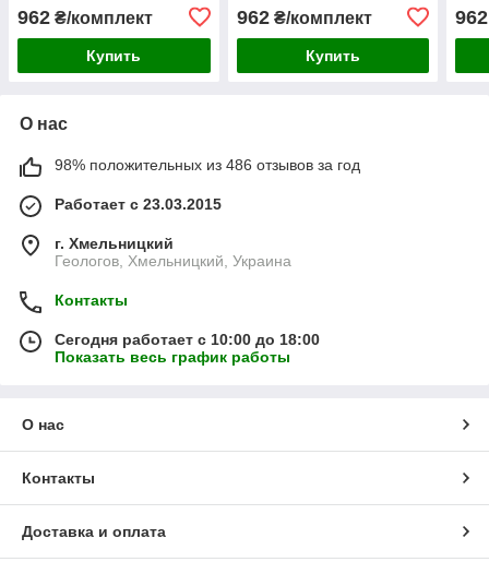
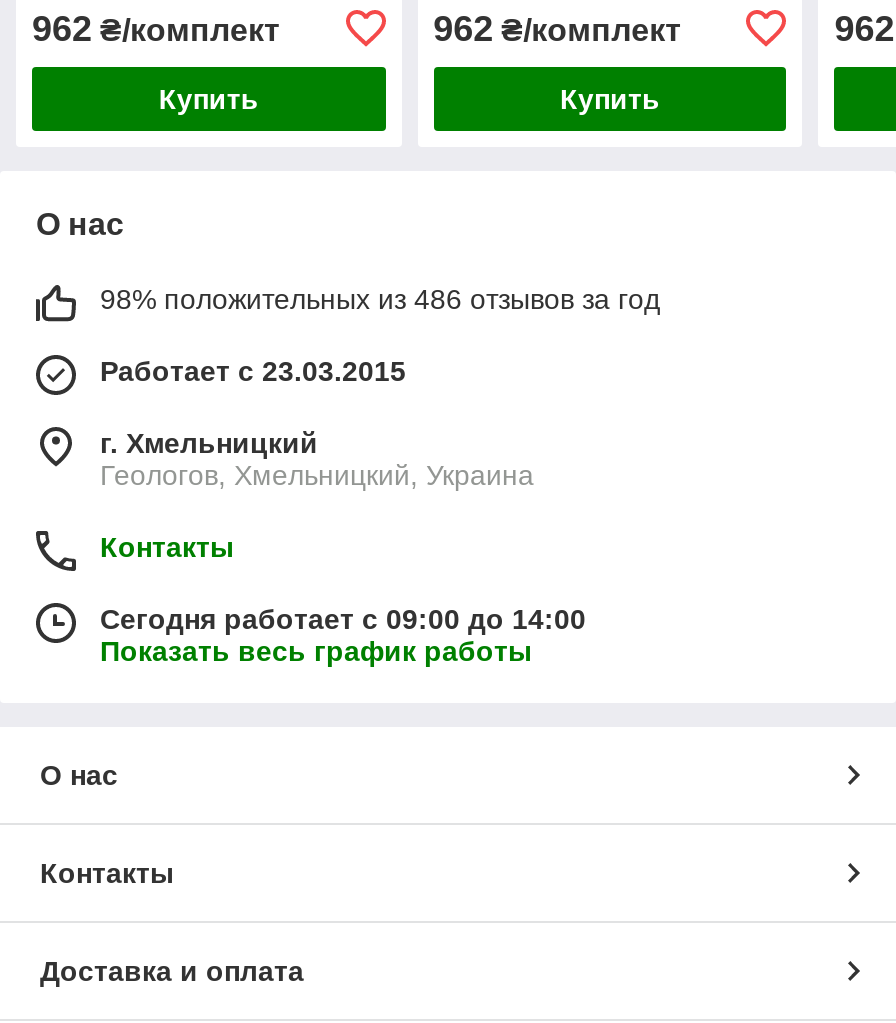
- Сегодня работает с 10:00 до 18:00
+ Сегодня работает с 09:00 до 14:00
